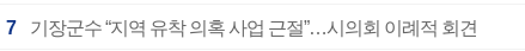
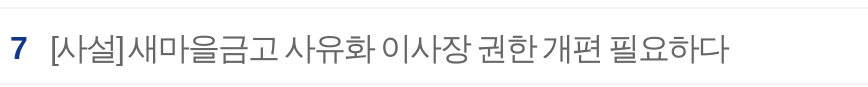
- 기장군수 “지역 유착 의혹 사업 근절”…시의회 이례적 회견
+ [사설] 새마을금고 사유화 이사장 권한 개편 필요하다
